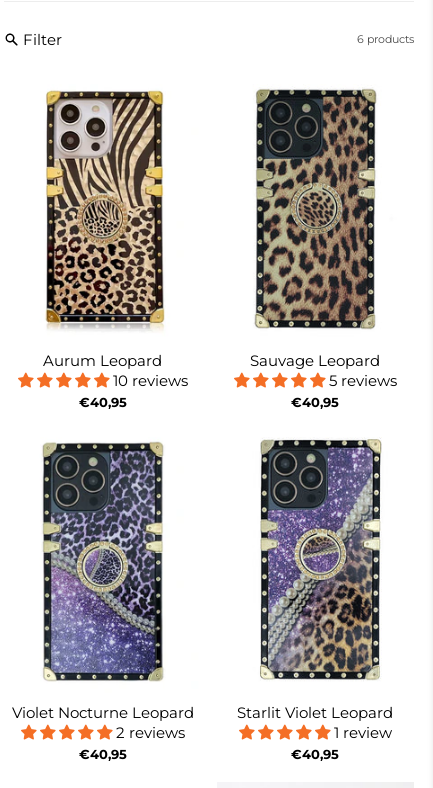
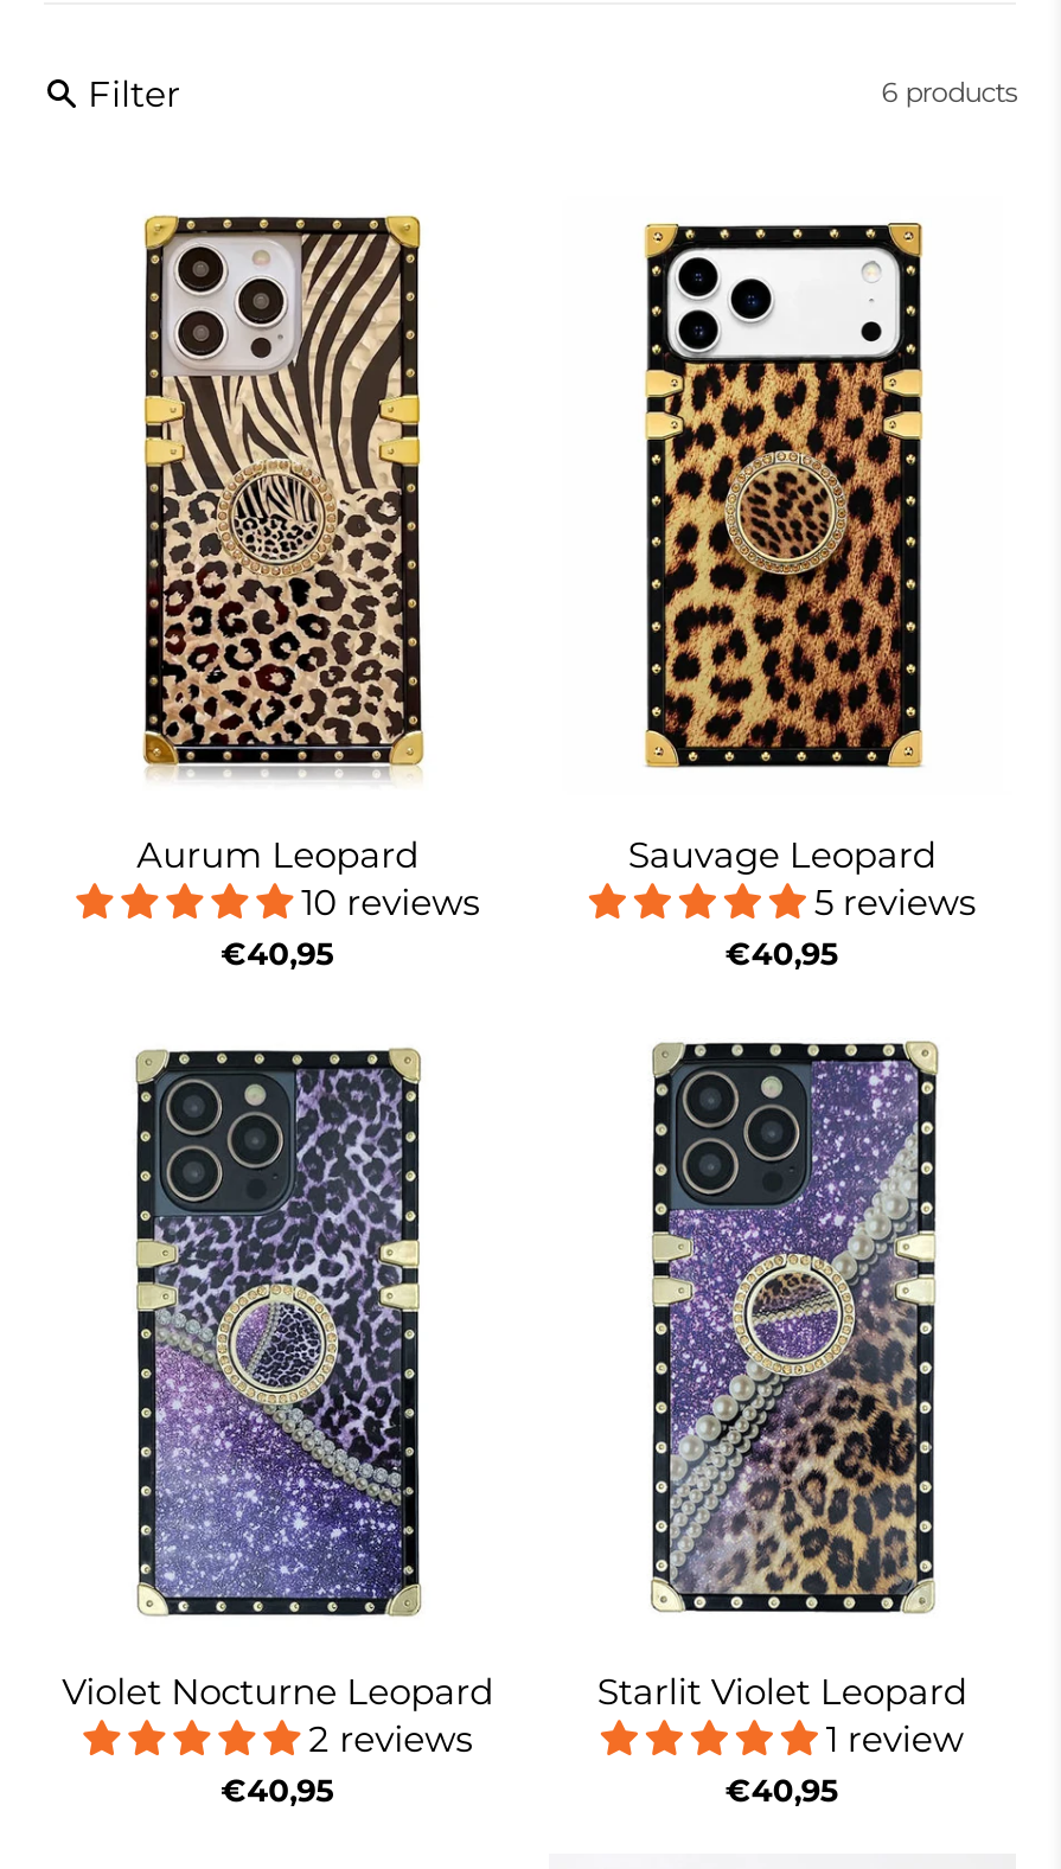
- [image]
+ [image]
